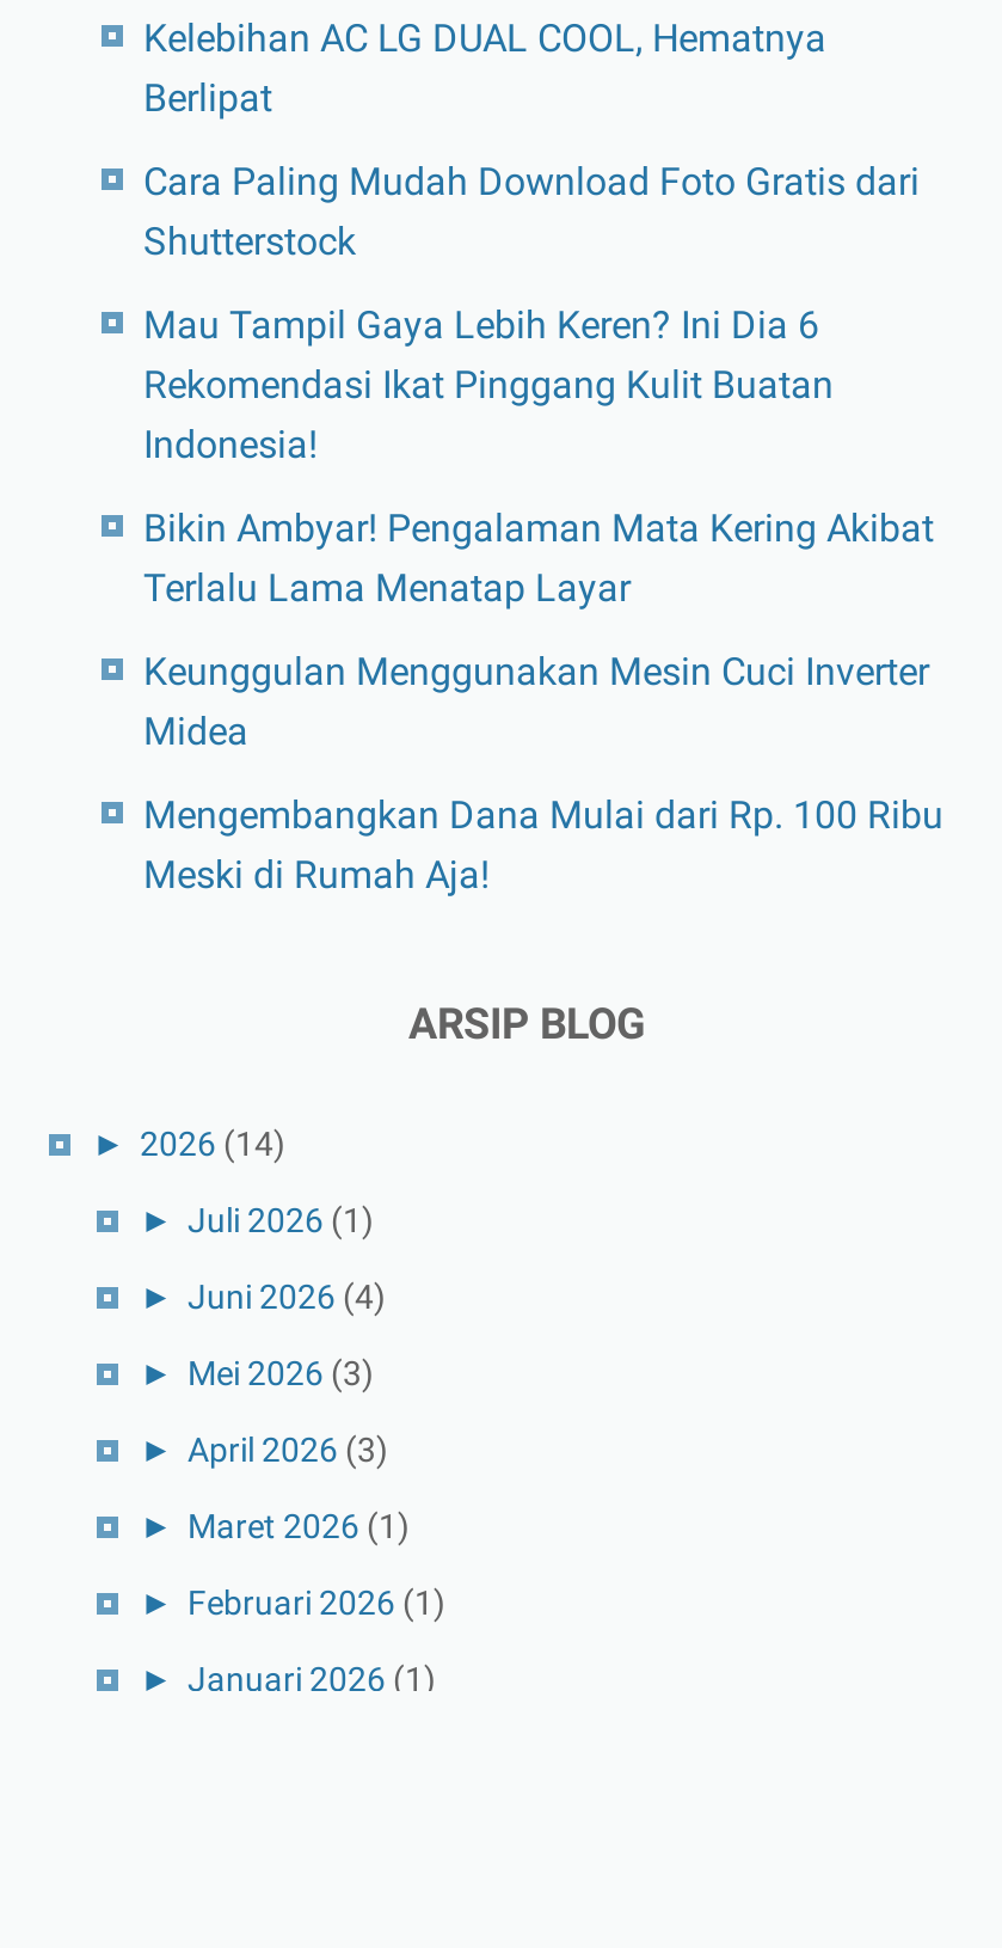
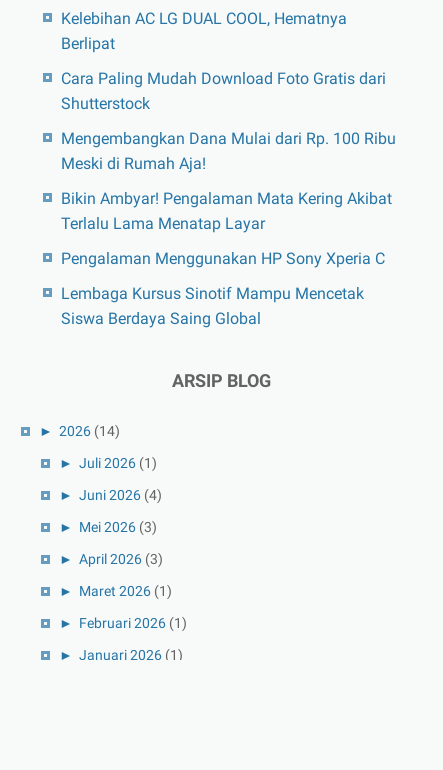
- Mau Tampil Gaya Lebih Keren? Ini Dia 6
- Rekomendasi Ikat Pinggang Kulit Buatan
- Indonesia!
- Keunggulan Menggunakan Mesin Cuci Inverter
- Midea

moved down: Bikin Ambyar! Pengalaman Mata Kering Akibat | Terlalu Lama Menatap Layar

moved up: Mengembangkan Dana Mulai dari Rp. 100 Ribu | Meski di Rumah Aja!

+ Pengalaman Menggunakan HP Sony Xperia C
+ Lembaga Kursus Sinotif Mampu Mencetak
+ Siswa Berdaya Saing Global
